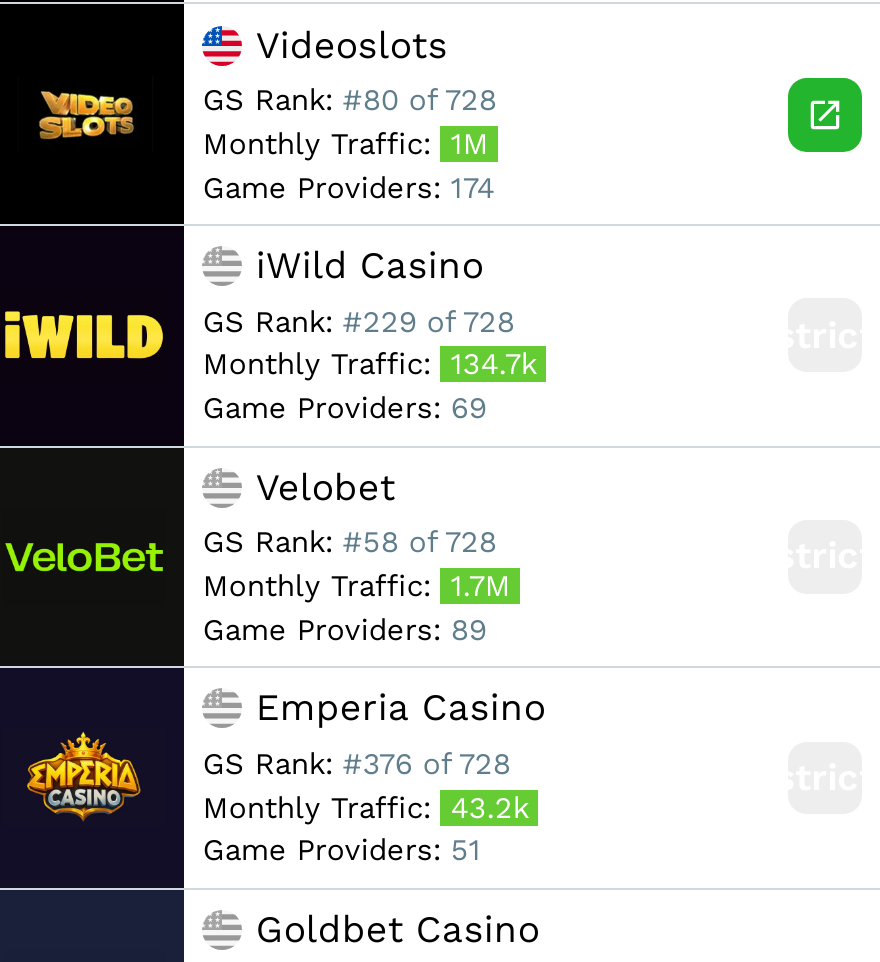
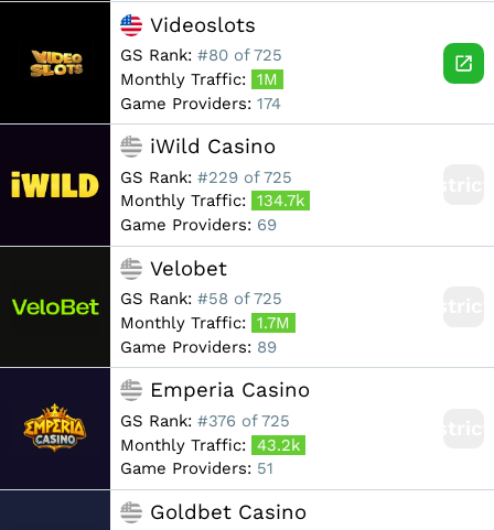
- GS Rank: #80 of 728
+ GS Rank: #80 of 725

- GS Rank: #229 of 728
+ GS Rank: #229 of 725

- GS Rank: #58 of 728
+ GS Rank: #58 of 725

- GS Rank: #376 of 728
+ GS Rank: #376 of 725
